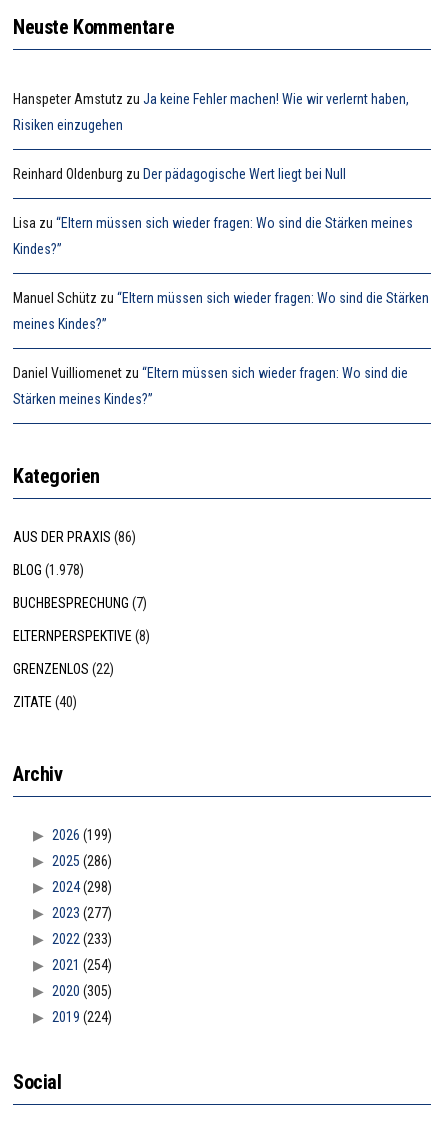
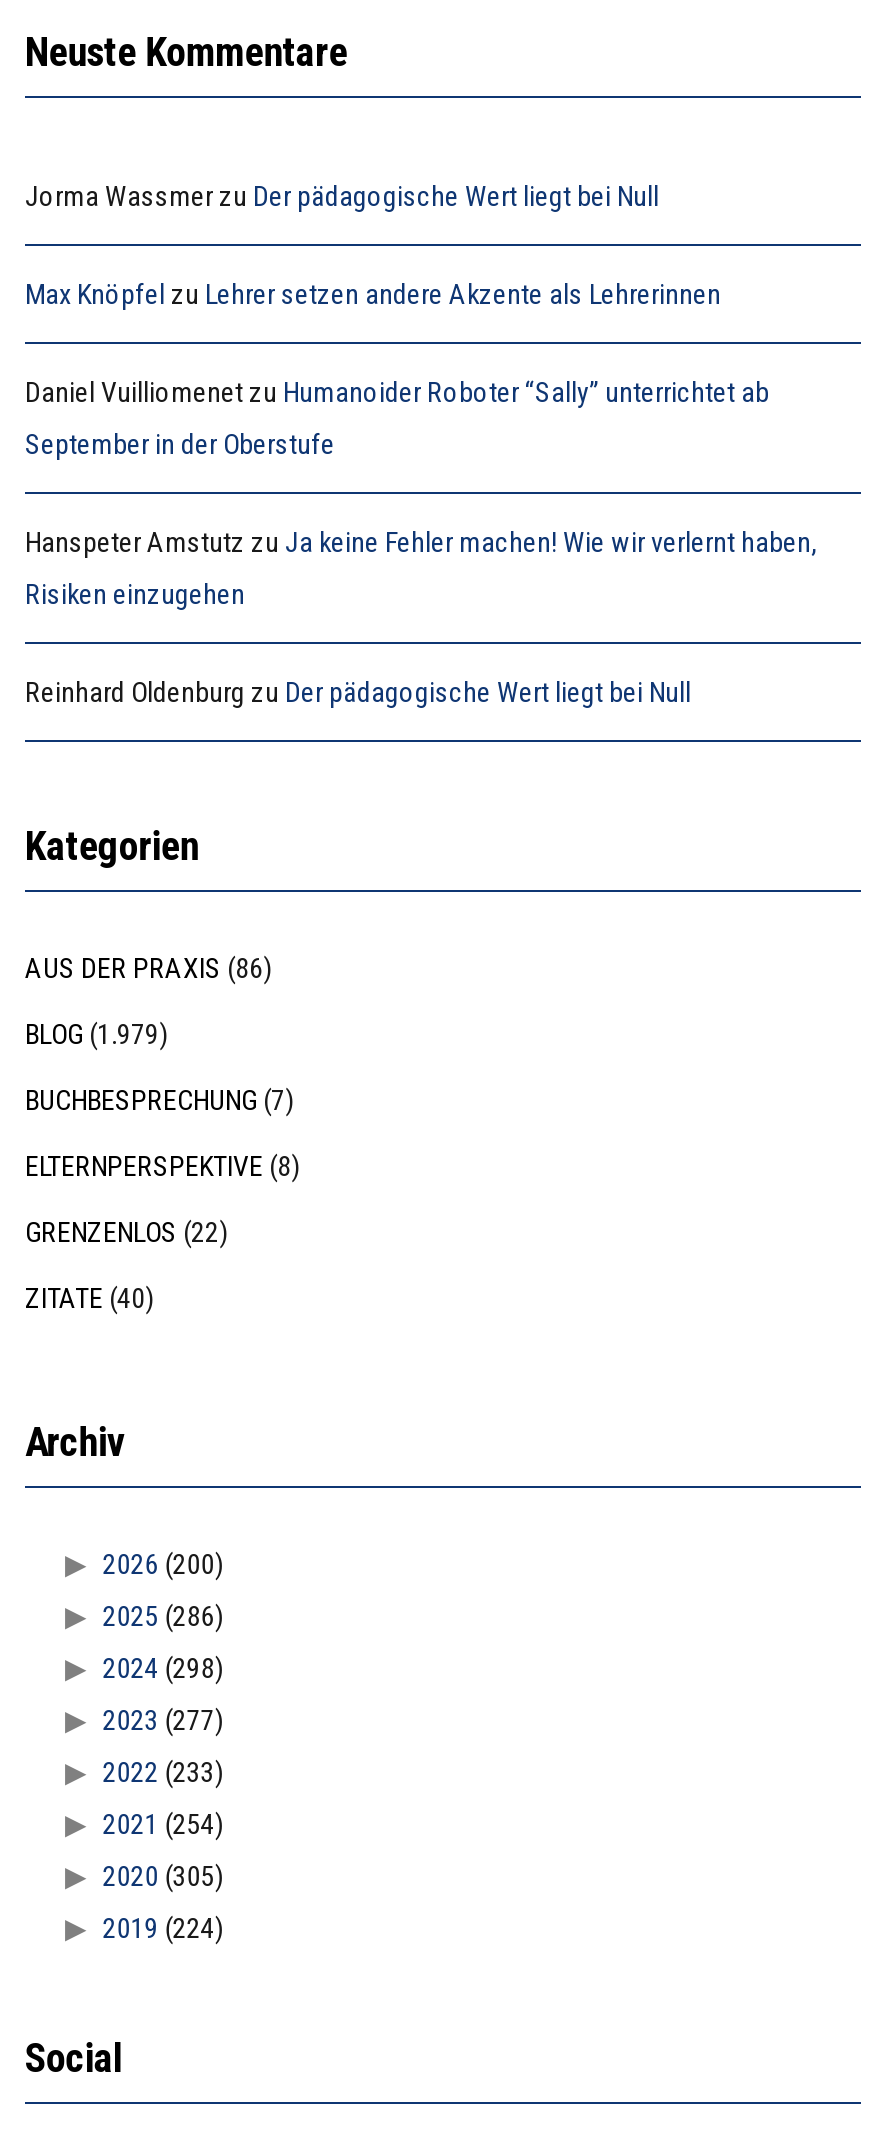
+ Jorma Wassmer zu Der pädagogische Wert liegt bei Null
+ Max Knöpfel zu Lehrer setzen andere Akzente als Lehrerinnen
+ Daniel Vuilliomenet zu Humanoider Roboter “Sally” unterrichtet ab
+ September in der Oberstufe

moved down: Hanspeter Amstutz zu Ja keine Fehler machen! Wie wir verlernt haben, | Risiken einzugehen | Reinhard Oldenburg zu Der pädagogische Wert liegt bei Null

- Lisa zu “Eltern müssen sich wieder fragen: Wo sind die Stärken meines
- Kindes?”
- Manuel Schütz zu “Eltern müssen sich wieder fragen: Wo sind die Stärken
- meines Kindes?”
- Daniel Vuilliomenet zu “Eltern müssen sich wieder fragen: Wo sind die
- Stärken meines Kindes?”

- BLOG (1.978)
+ BLOG (1.979)

- 2026 (199)
+ 2026 (200)
